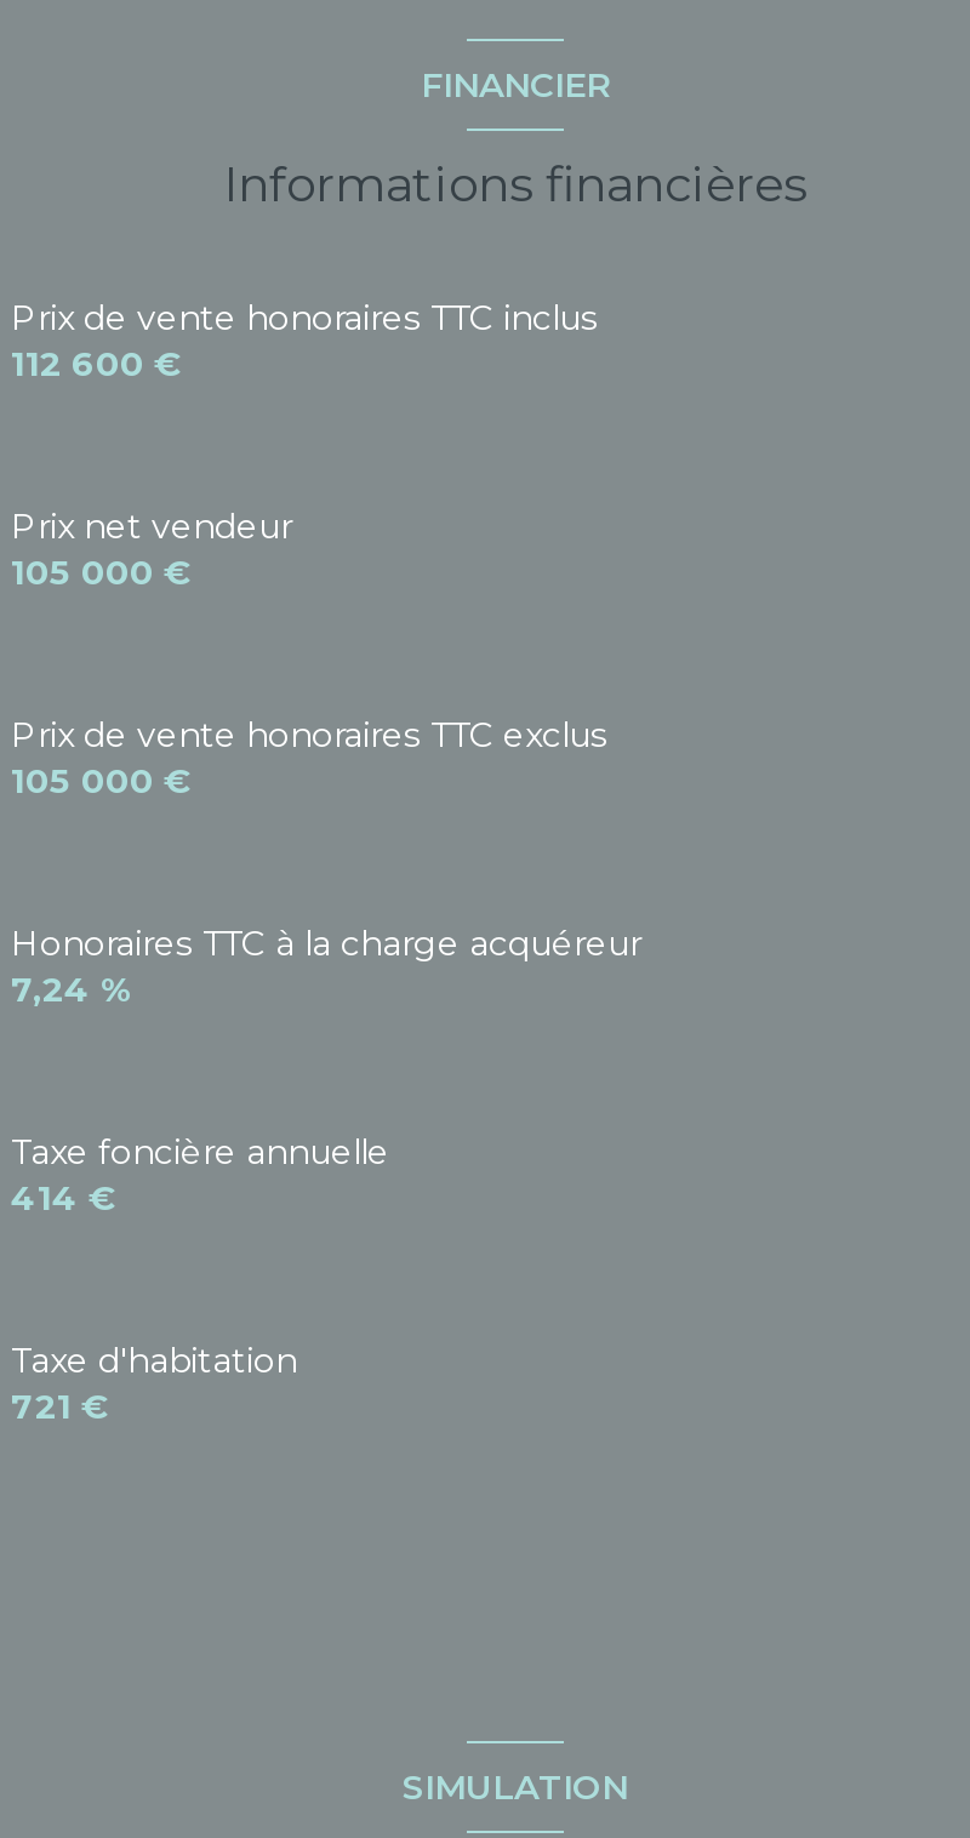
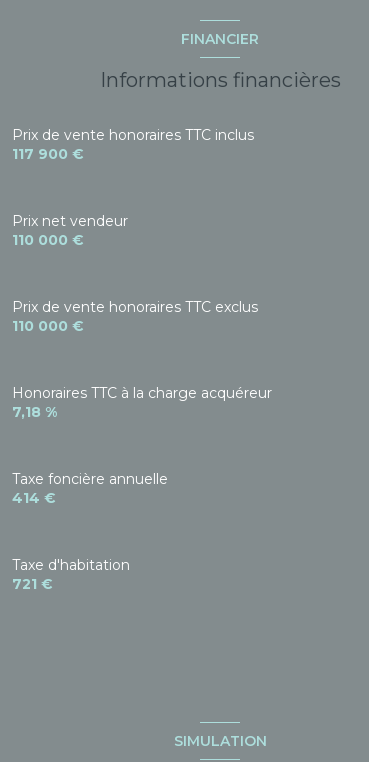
- 112 600 €
+ 117 900 €

- 105 000 €
+ 110 000 €

- 105 000 €
+ 110 000 €

- 7,24 %
+ 7,18 %
